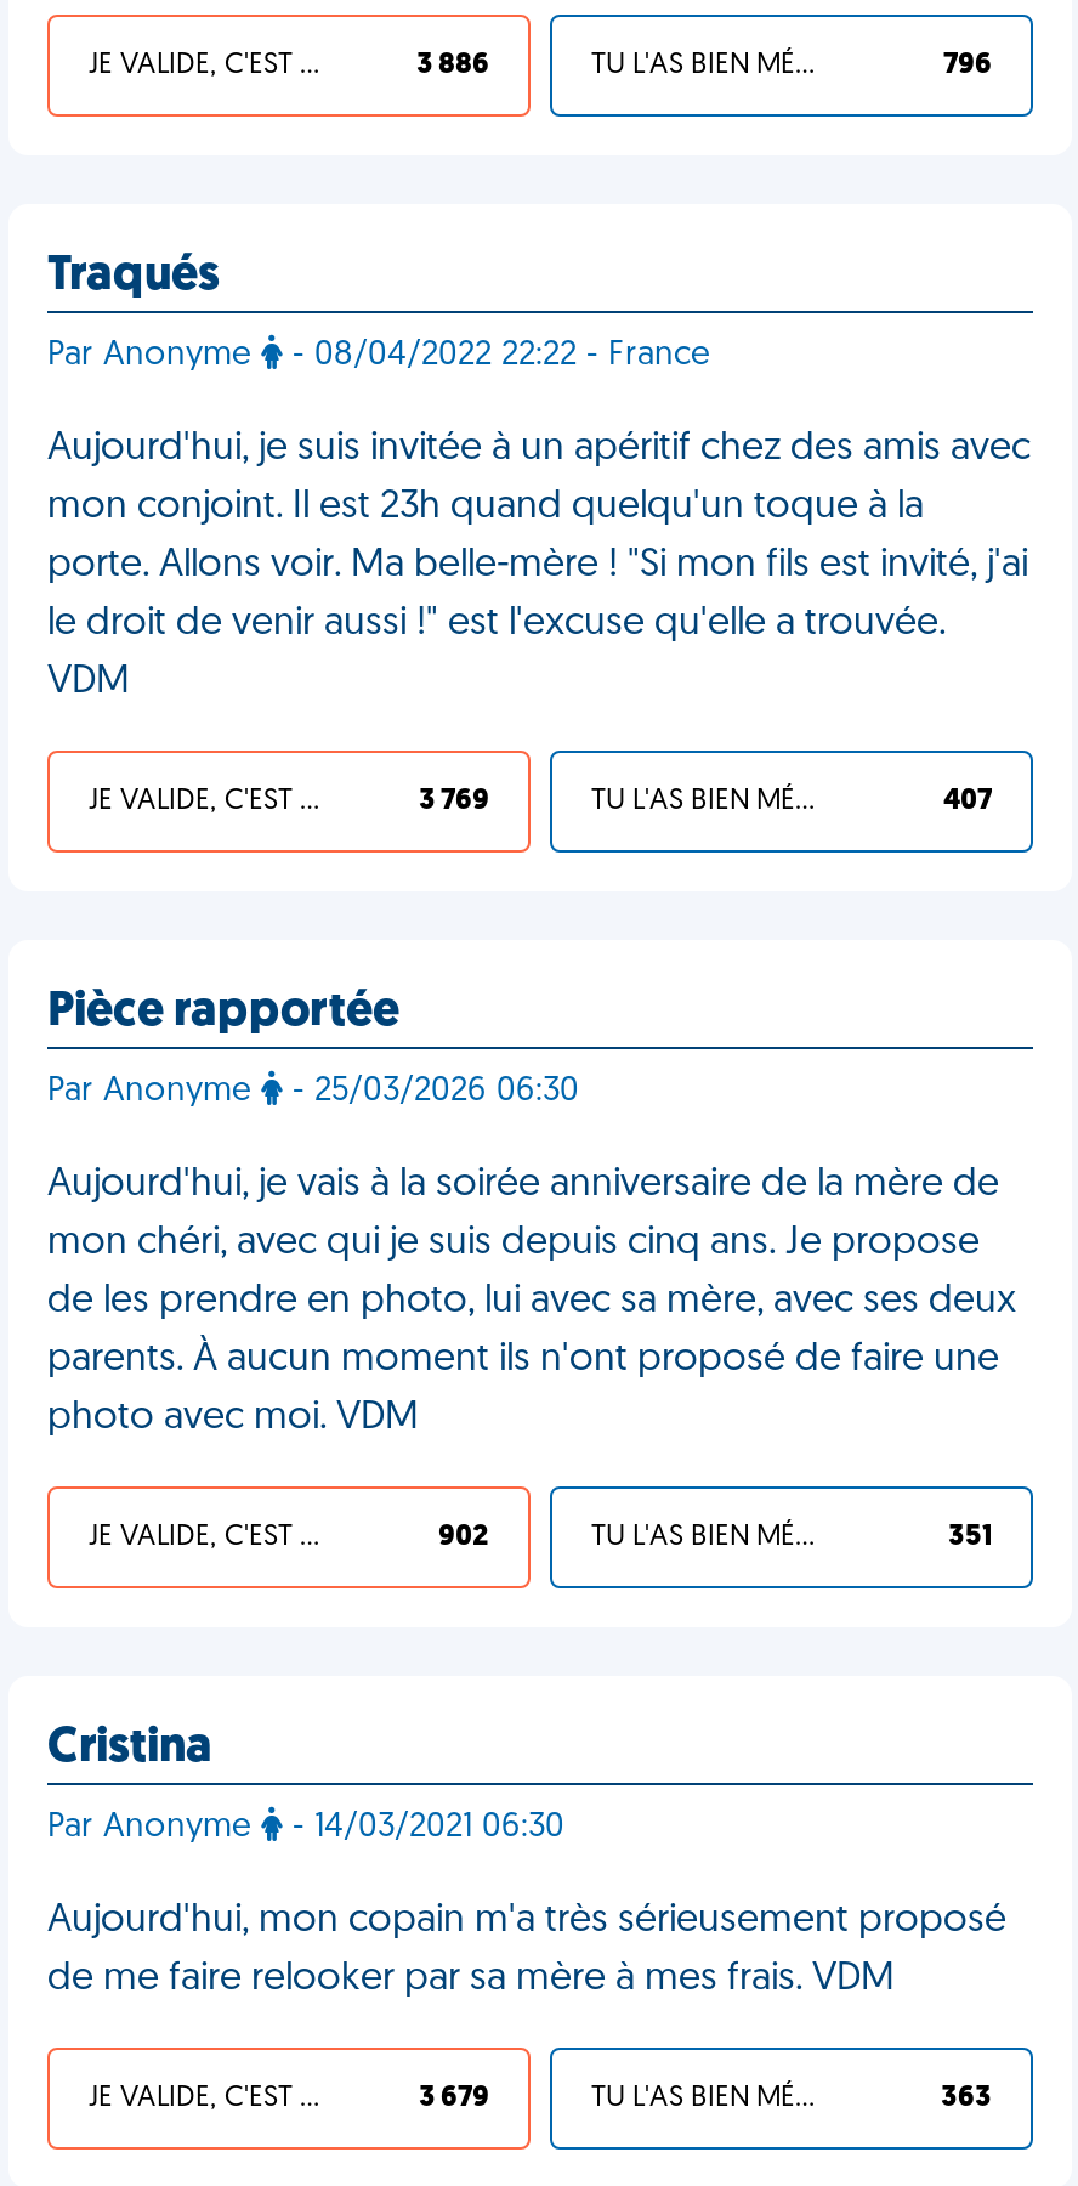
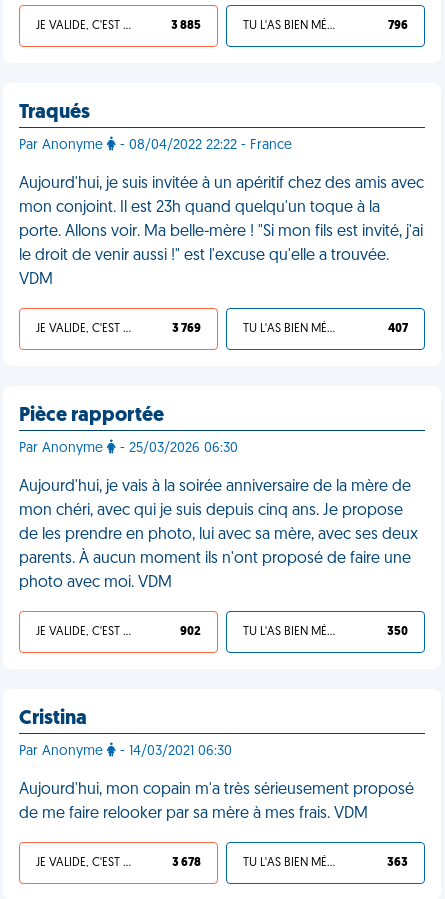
- 3 886
+ 3 885

- 351
+ 350

- 3 679
+ 3 678
